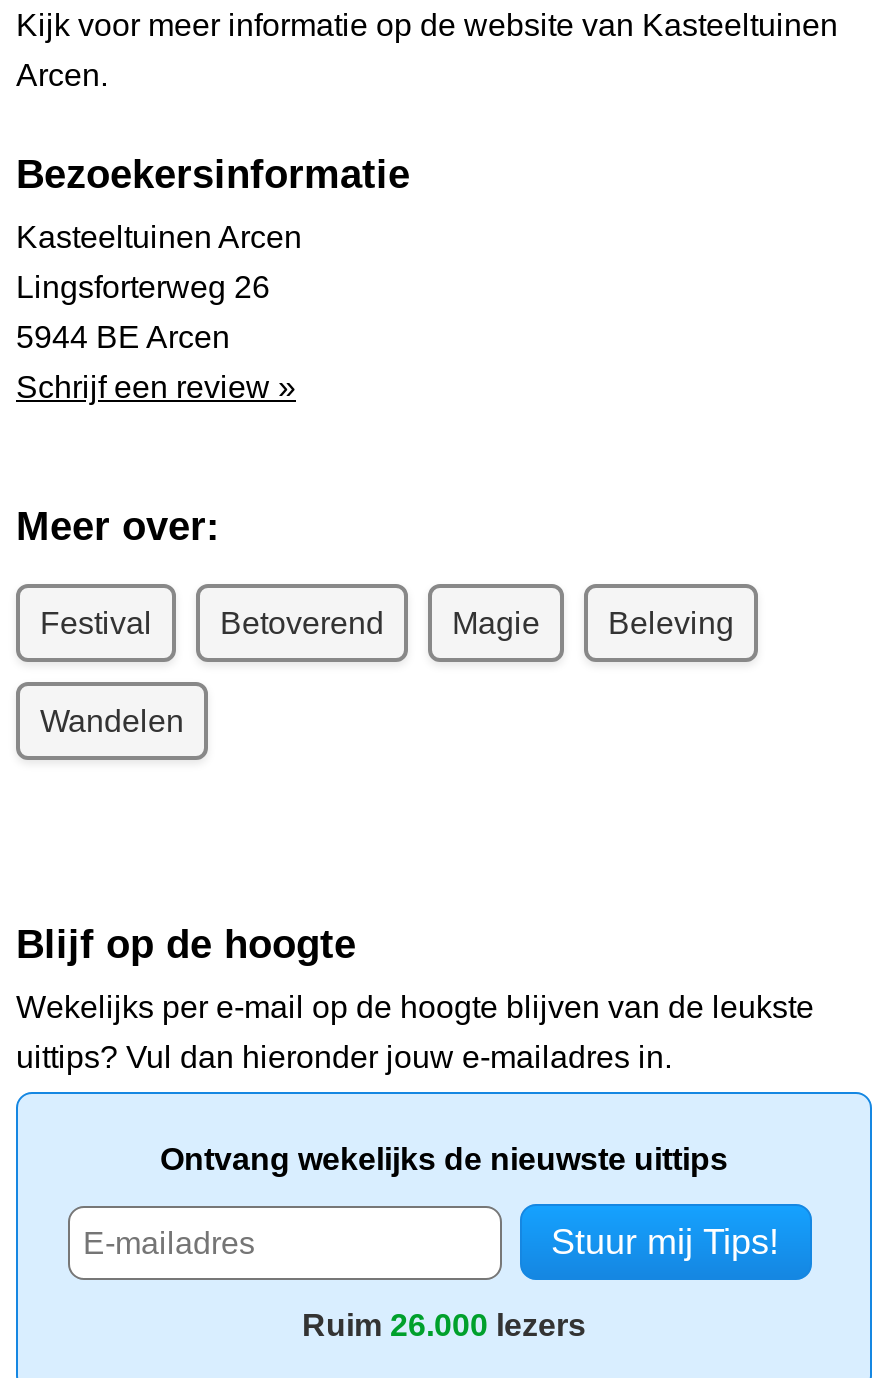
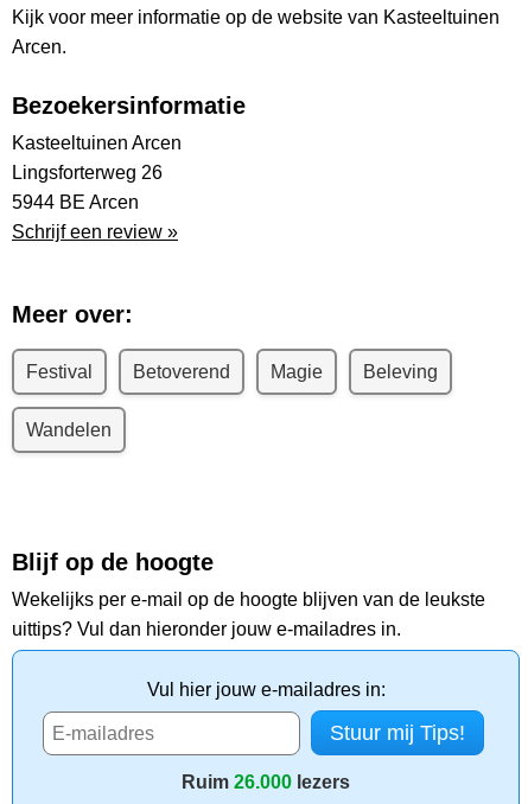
- Ontvang wekelijks de nieuwste uittips
+ Vul hier jouw e-mailadres in:
